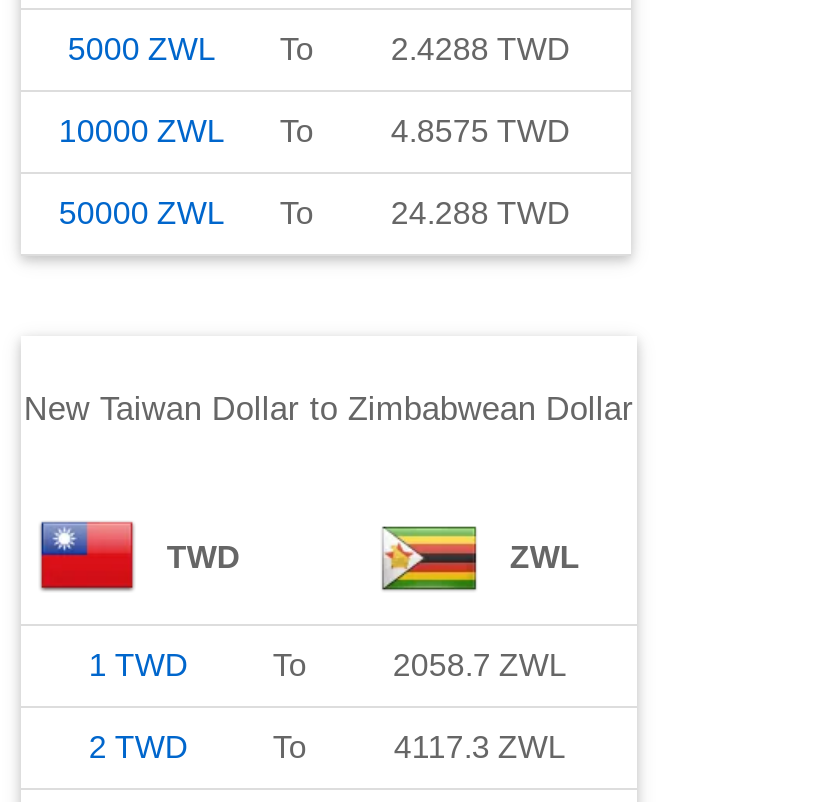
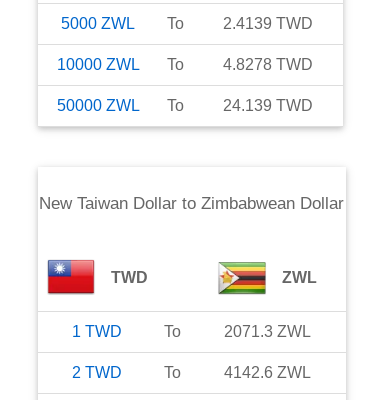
- 2.4288 TWD
+ 2.4139 TWD

- 4.8575 TWD
+ 4.8278 TWD

- 24.288 TWD
+ 24.139 TWD

- 2058.7 ZWL
+ 2071.3 ZWL

- 4117.3 ZWL
+ 4142.6 ZWL
